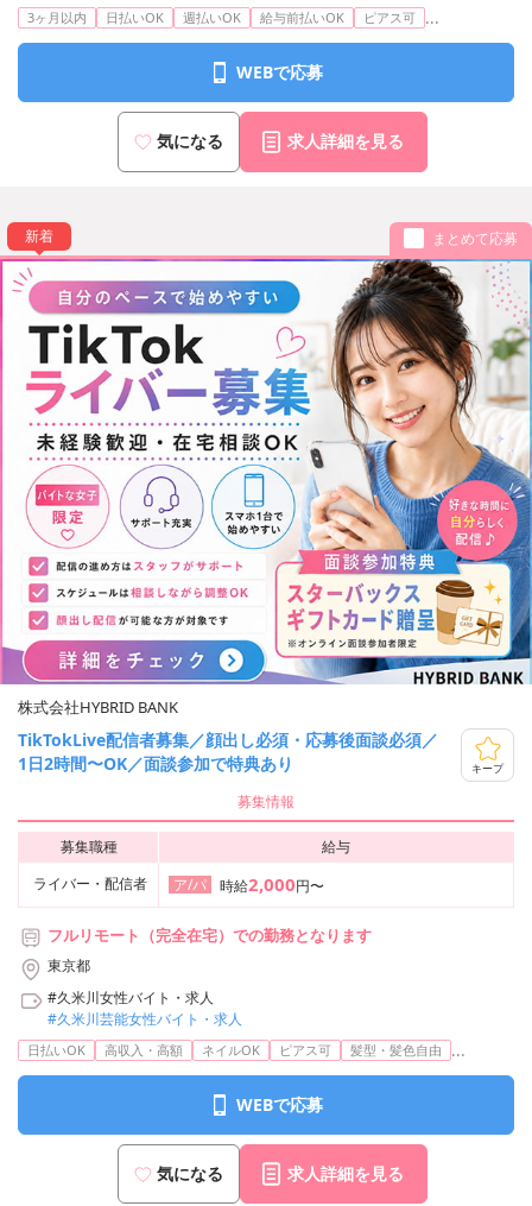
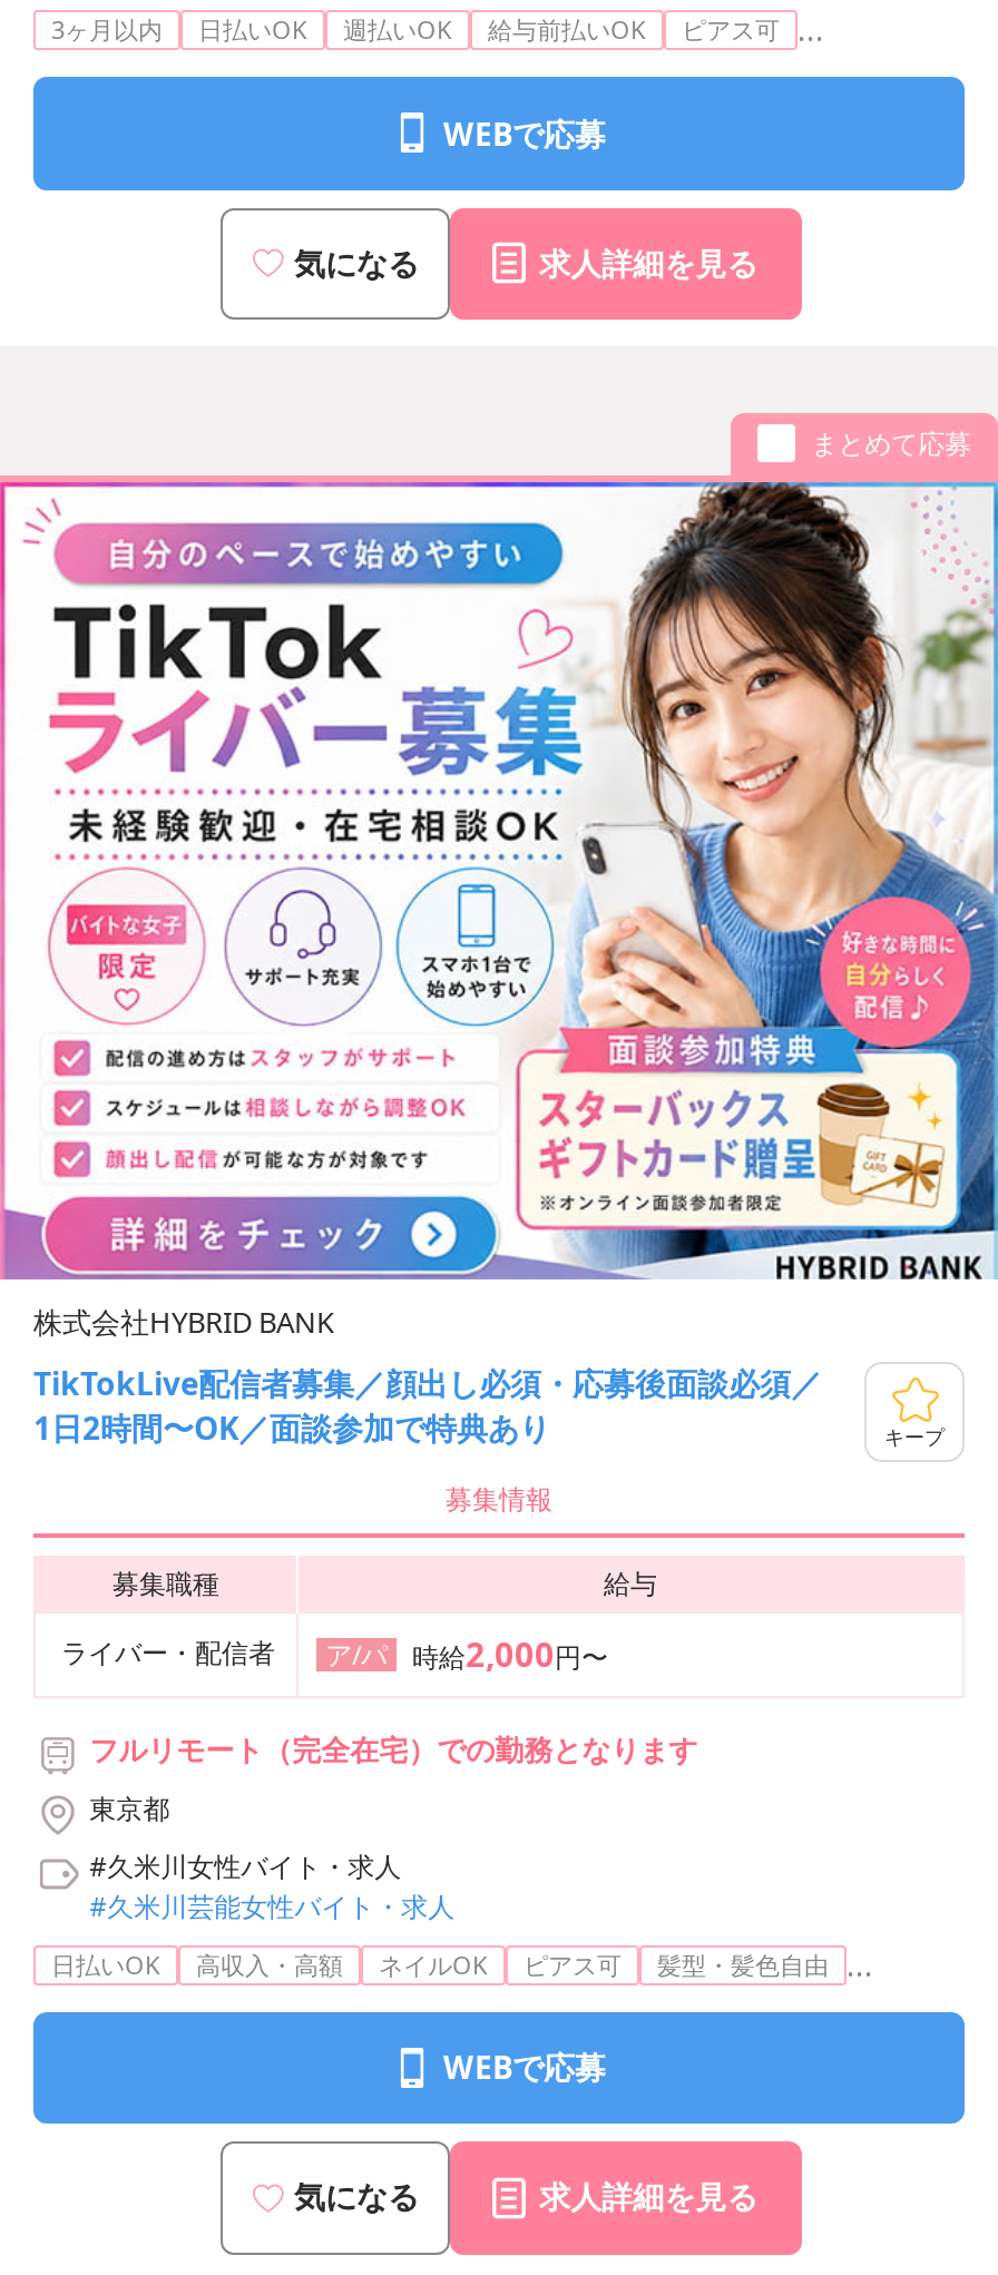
- 新着
